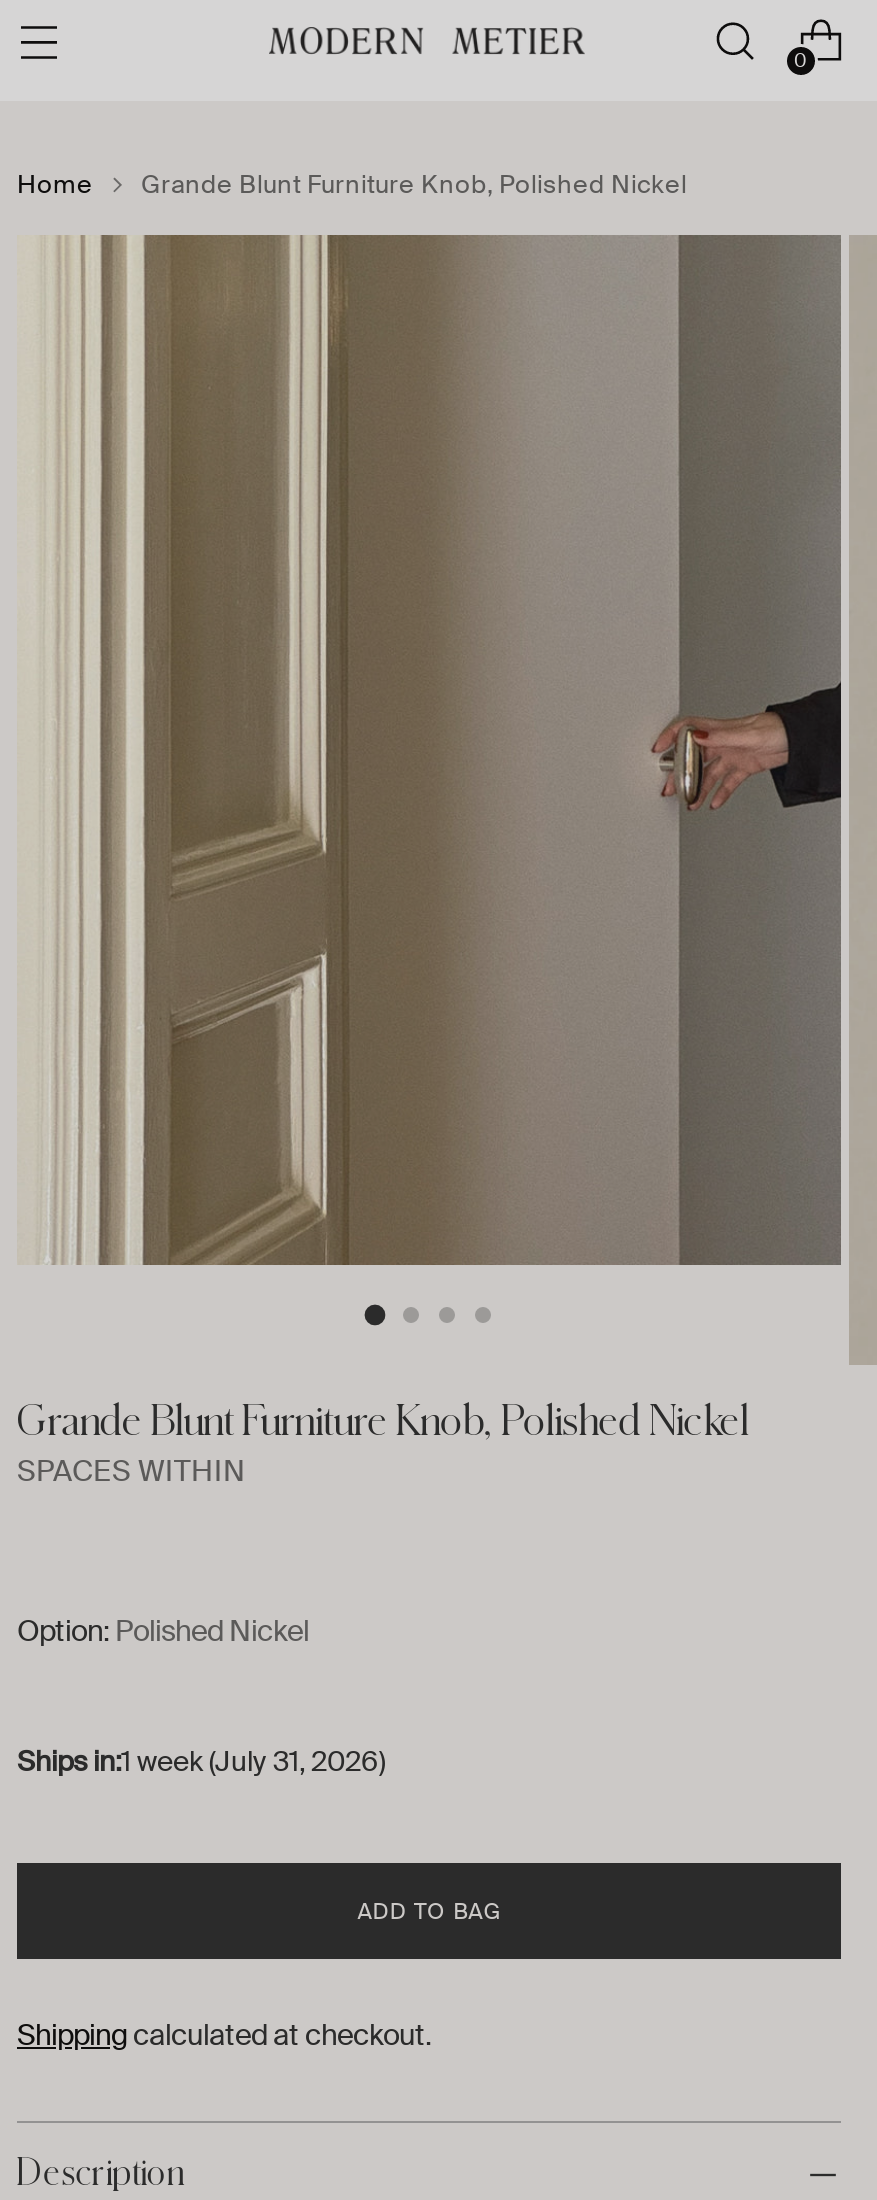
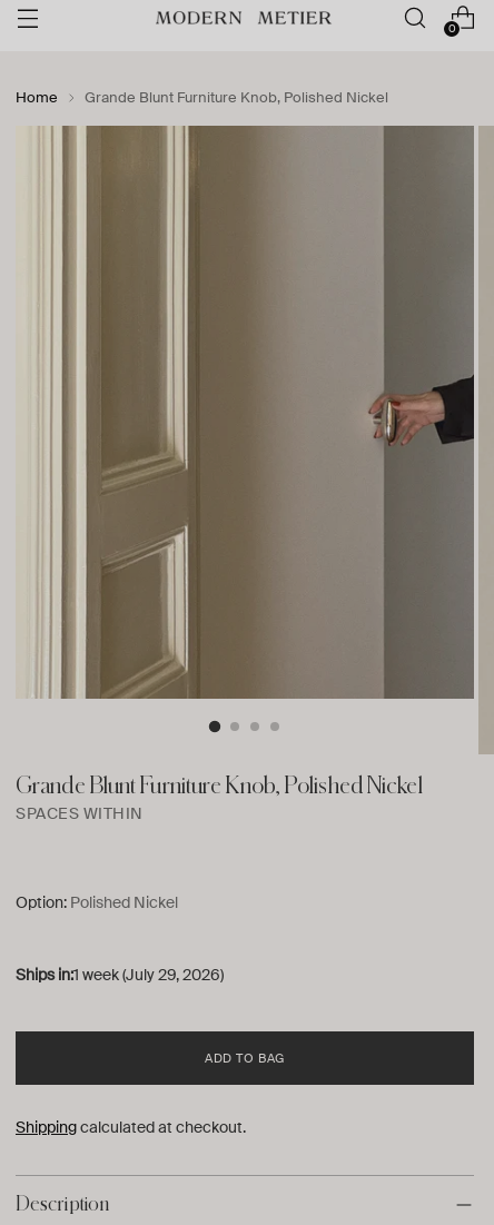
- Ships in:1 week (July 31, 2026)
+ Ships in:1 week (July 29, 2026)
